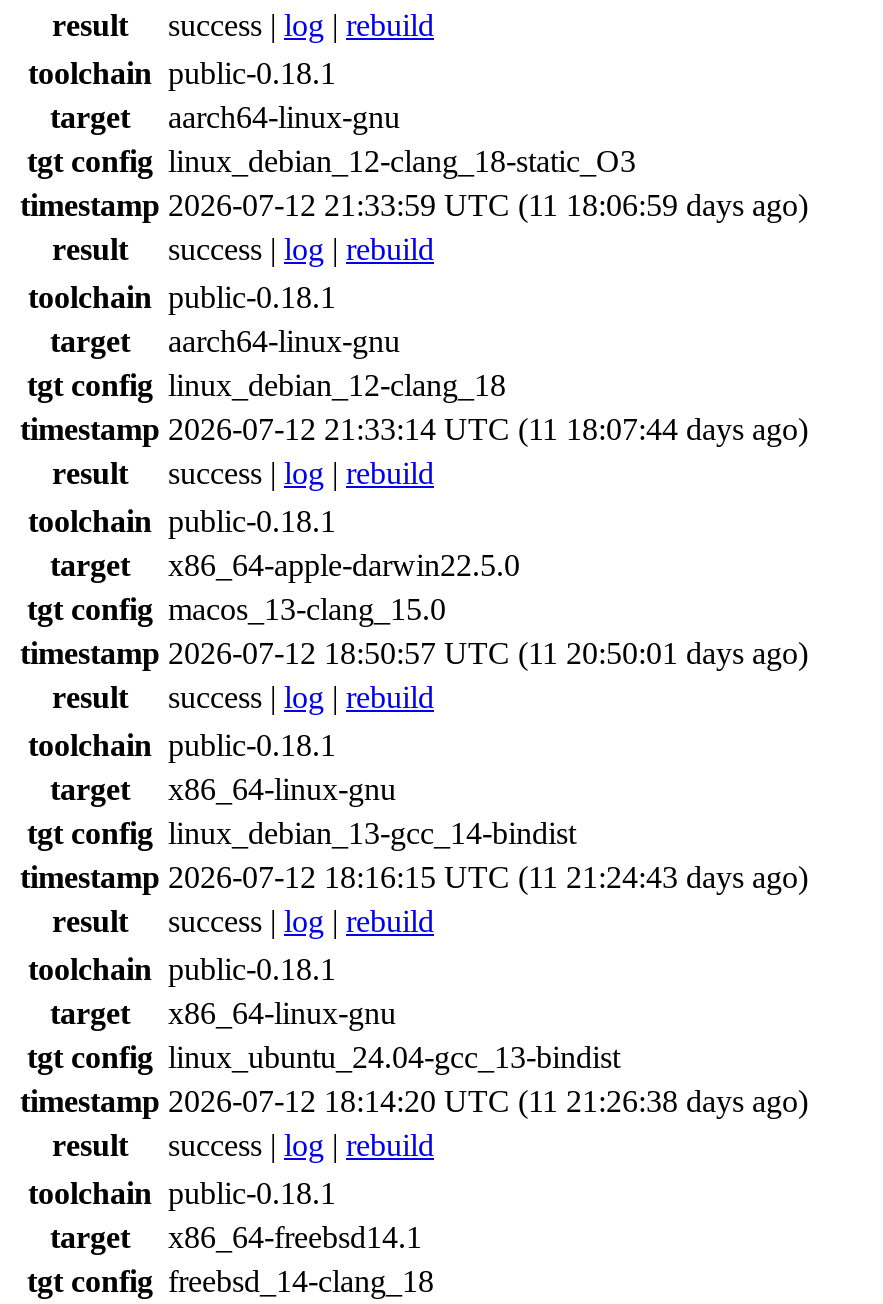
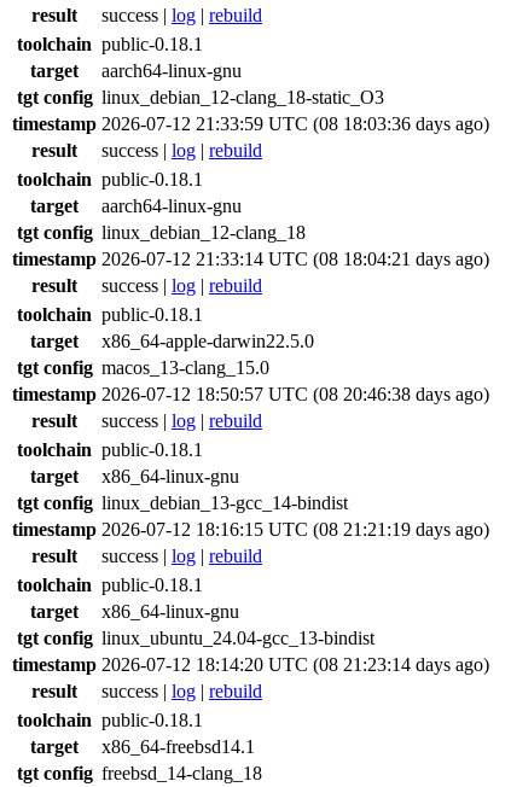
- timestamp 2026-07-12 21:33:59 UTC (11 18:06:59 days ago)
+ timestamp 2026-07-12 21:33:59 UTC (08 18:03:36 days ago)

- timestamp 2026-07-12 21:33:14 UTC (11 18:07:44 days ago)
+ timestamp 2026-07-12 21:33:14 UTC (08 18:04:21 days ago)

- timestamp 2026-07-12 18:50:57 UTC (11 20:50:01 days ago)
+ timestamp 2026-07-12 18:50:57 UTC (08 20:46:38 days ago)

- timestamp 2026-07-12 18:16:15 UTC (11 21:24:43 days ago)
+ timestamp 2026-07-12 18:16:15 UTC (08 21:21:19 days ago)

- timestamp 2026-07-12 18:14:20 UTC (11 21:26:38 days ago)
+ timestamp 2026-07-12 18:14:20 UTC (08 21:23:14 days ago)
